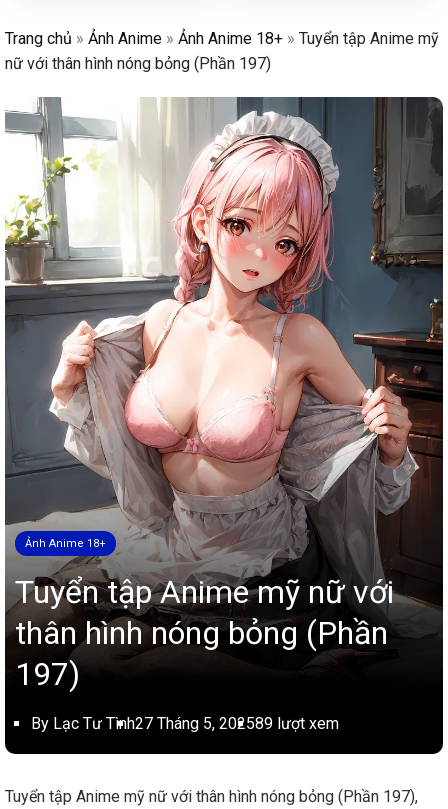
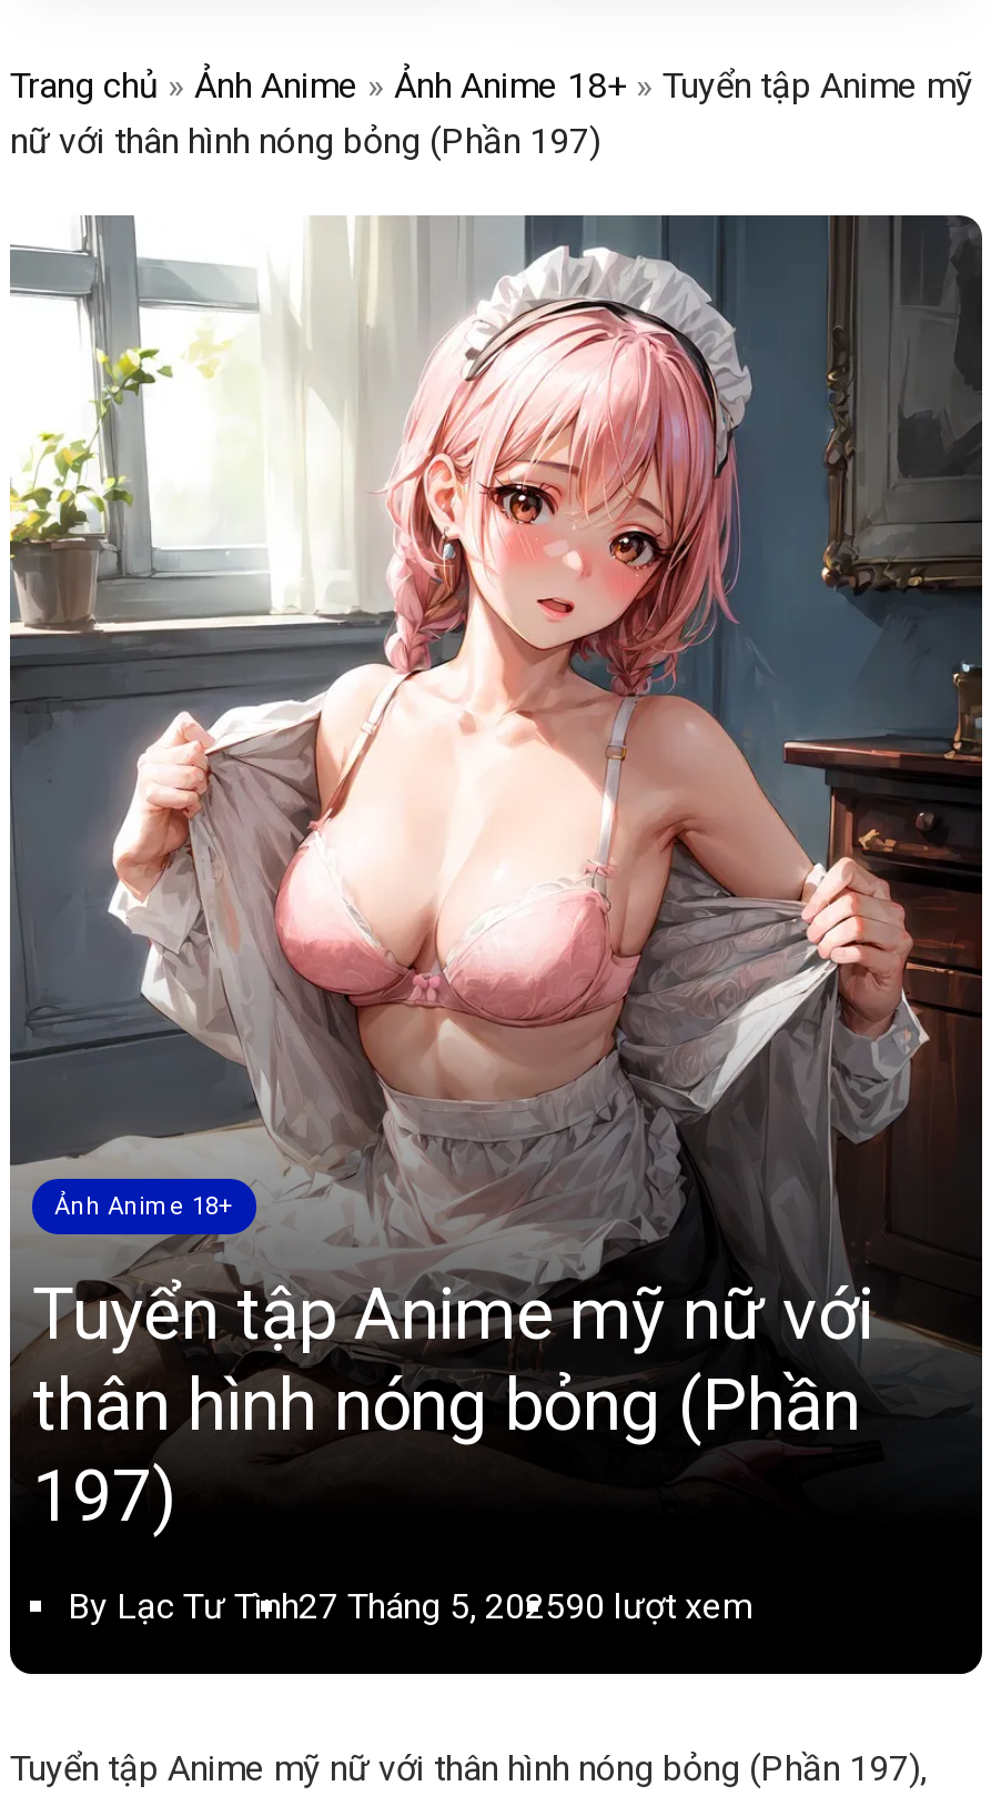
- By Lạc Tư Tình27 Tháng 5, 202589 lượt xem
+ By Lạc Tư Tình27 Tháng 5, 202590 lượt xem
